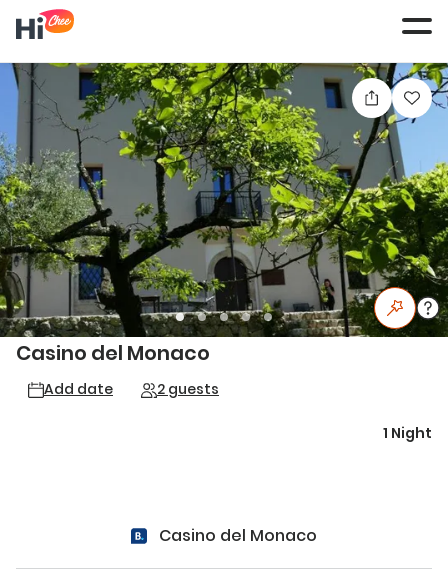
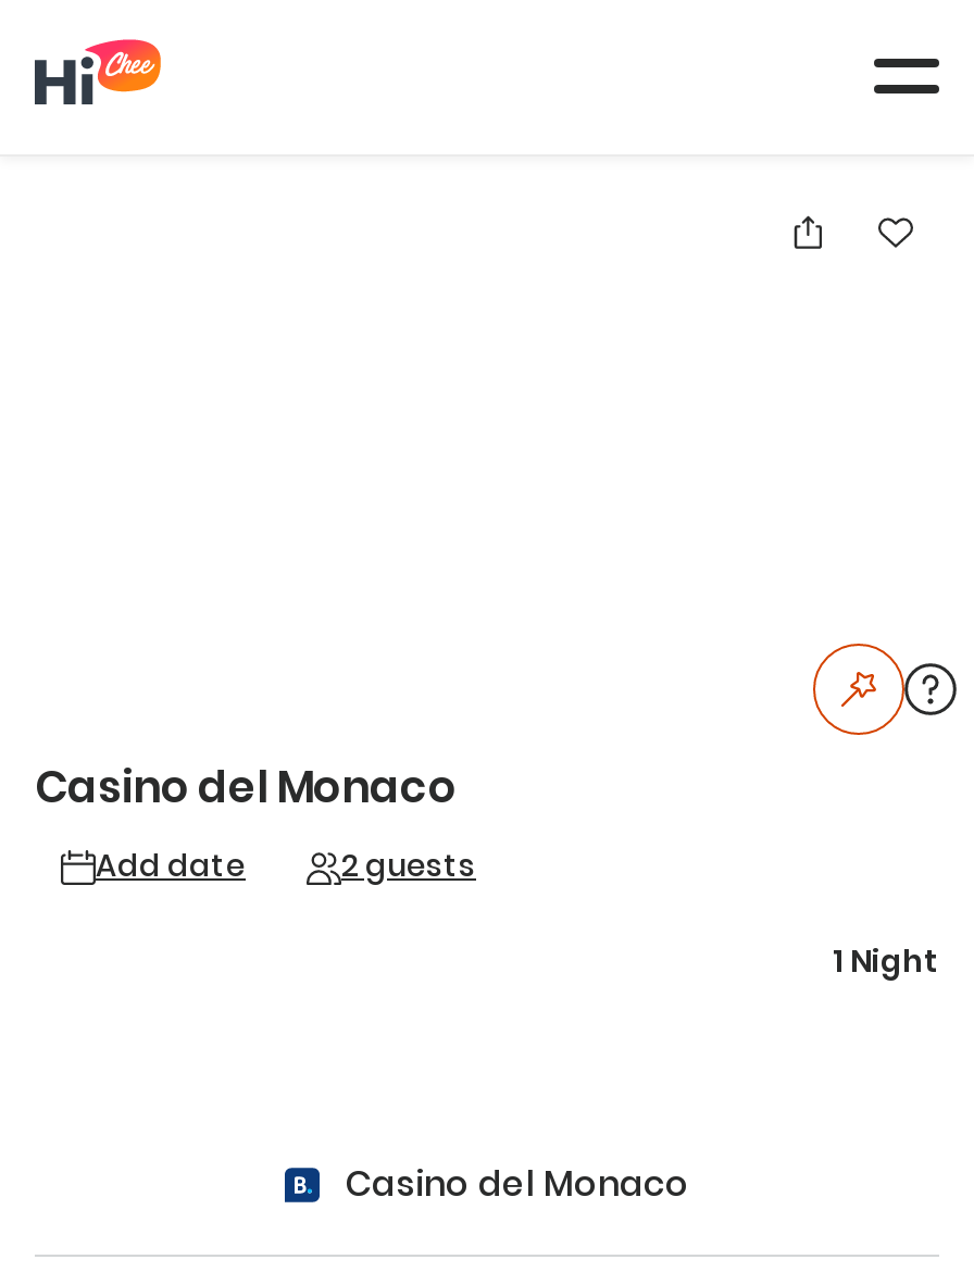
- [image]
